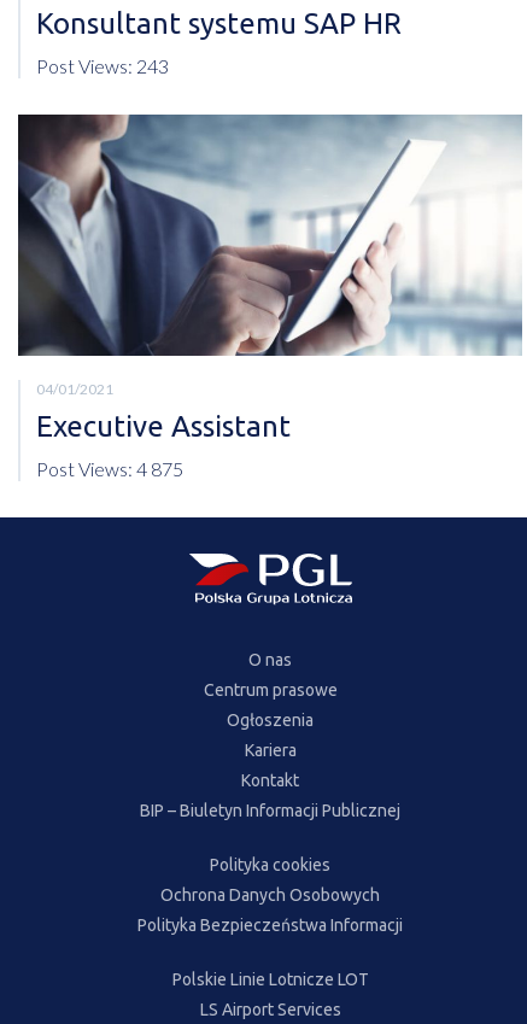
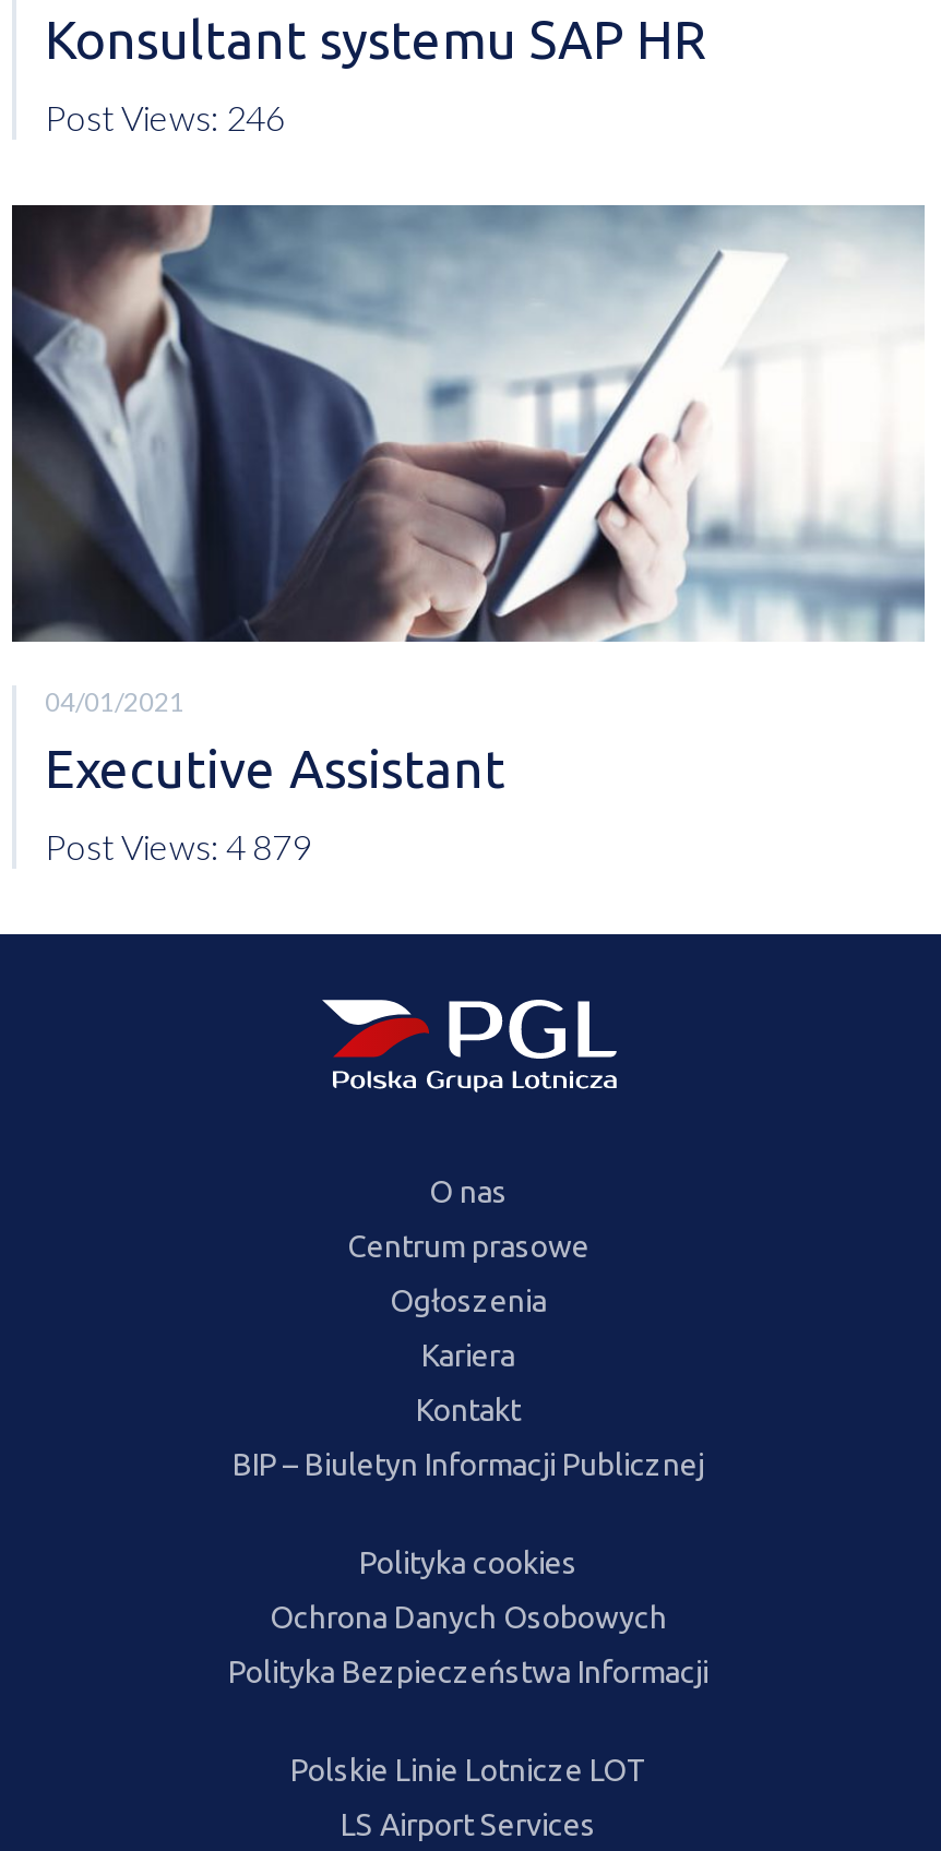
- Post Views: 243
+ Post Views: 246

- Post Views: 4 875
+ Post Views: 4 879
